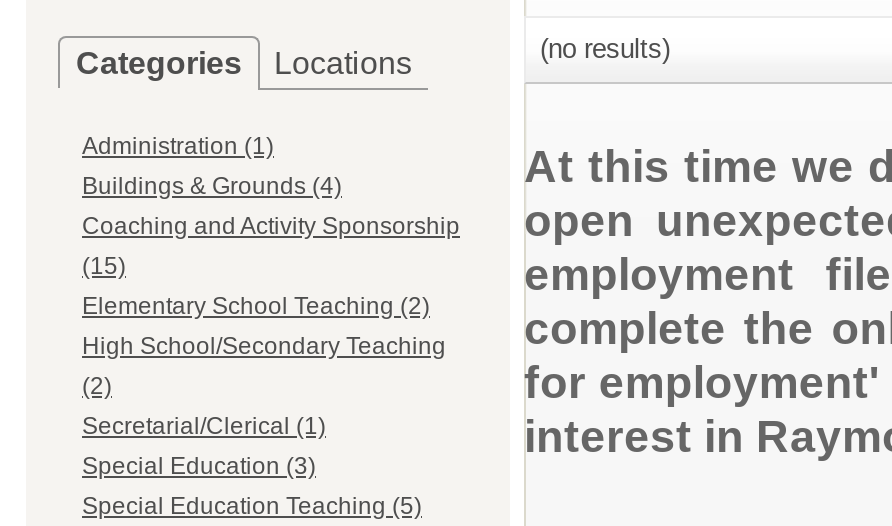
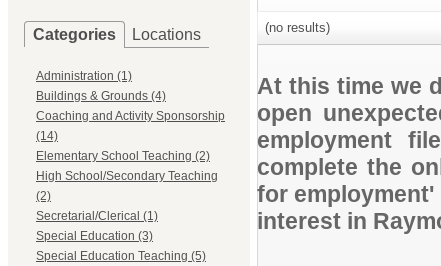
- (15)
+ (14)
